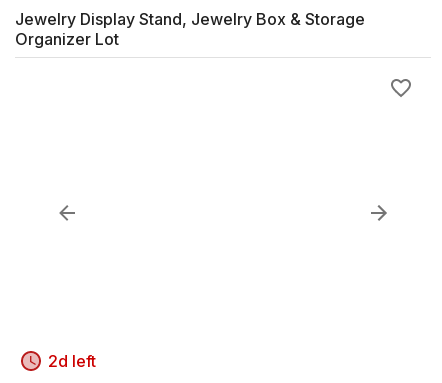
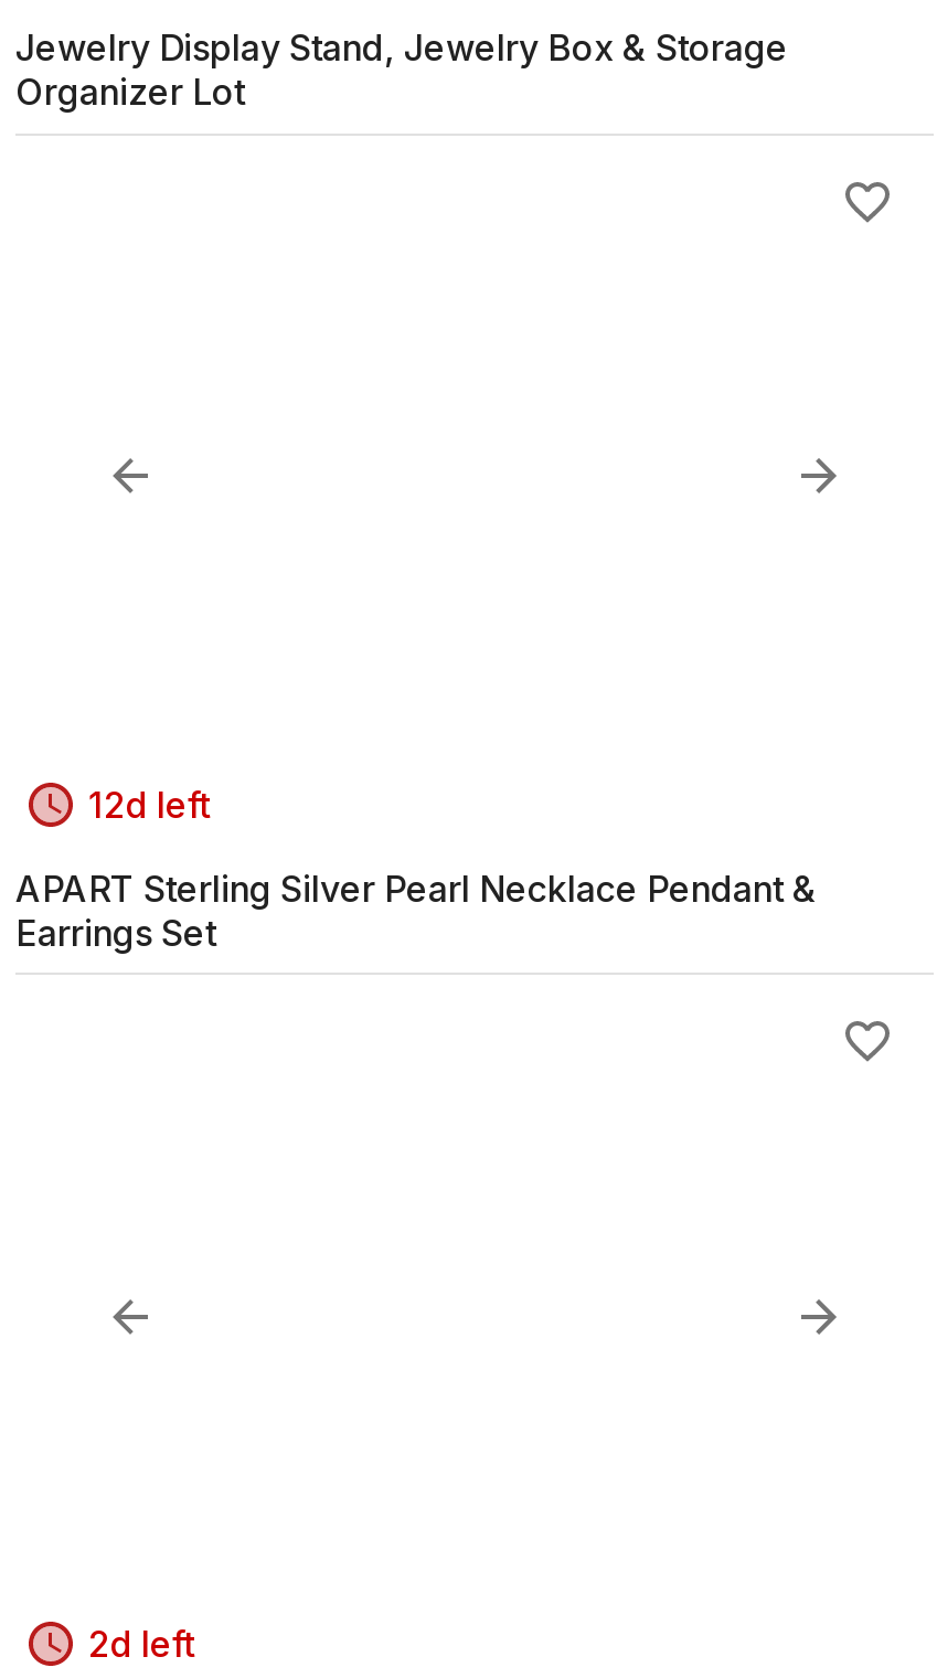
+ 12d left
+ APART Sterling Silver Pearl Necklace Pendant &
+ Earrings Set
